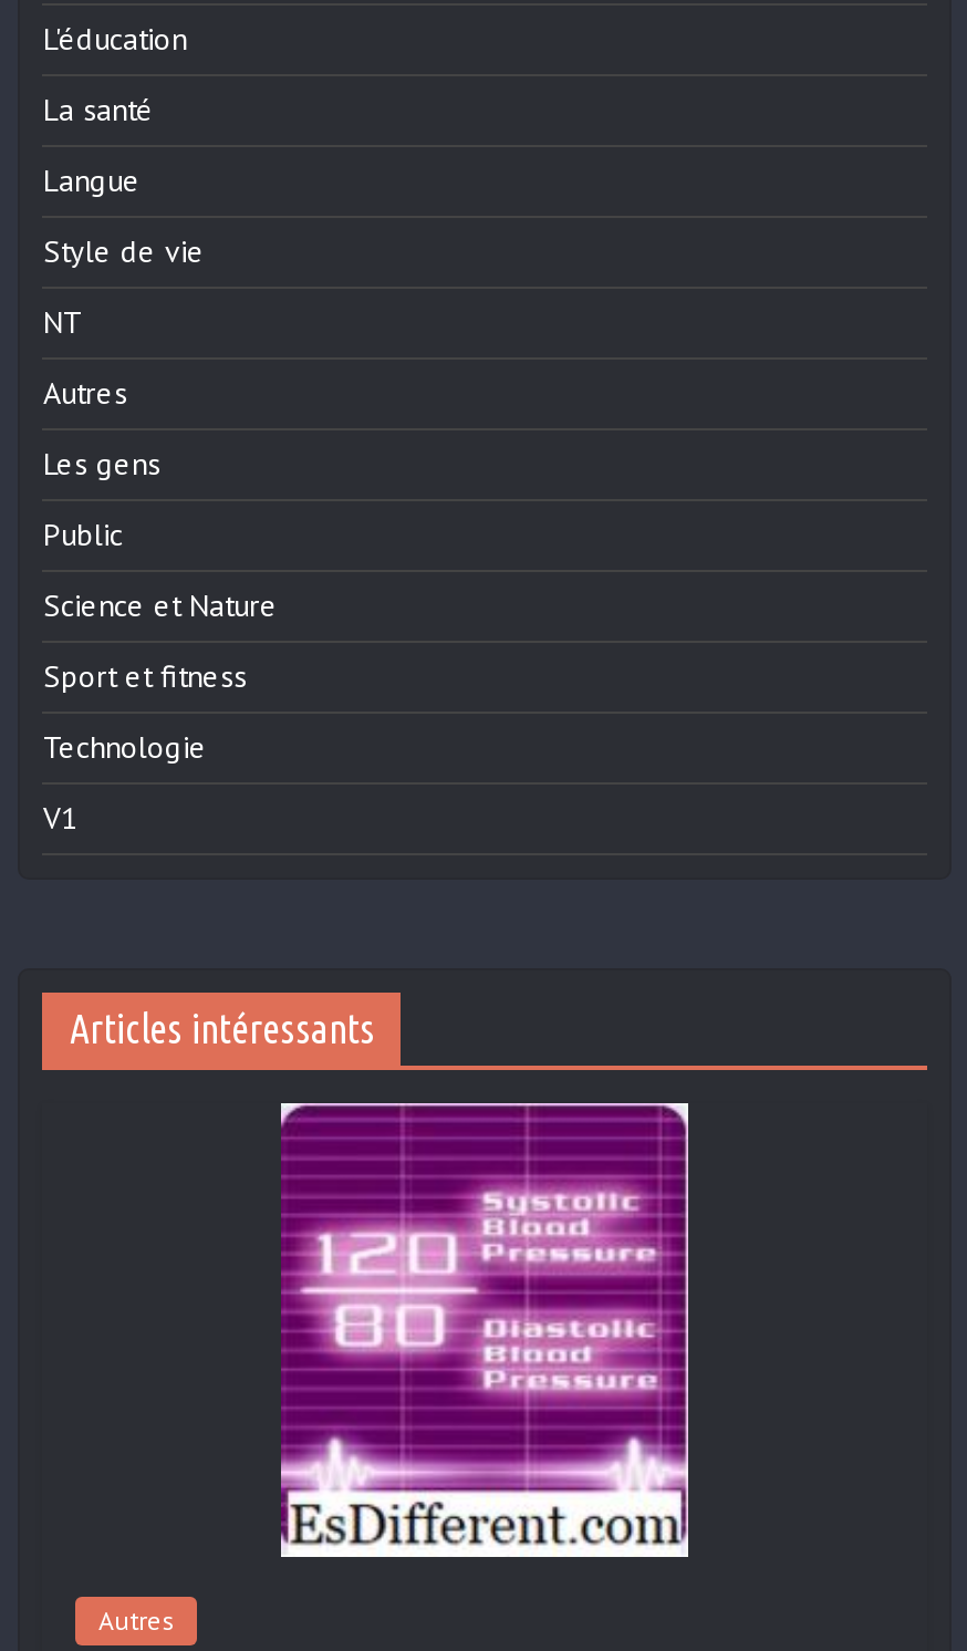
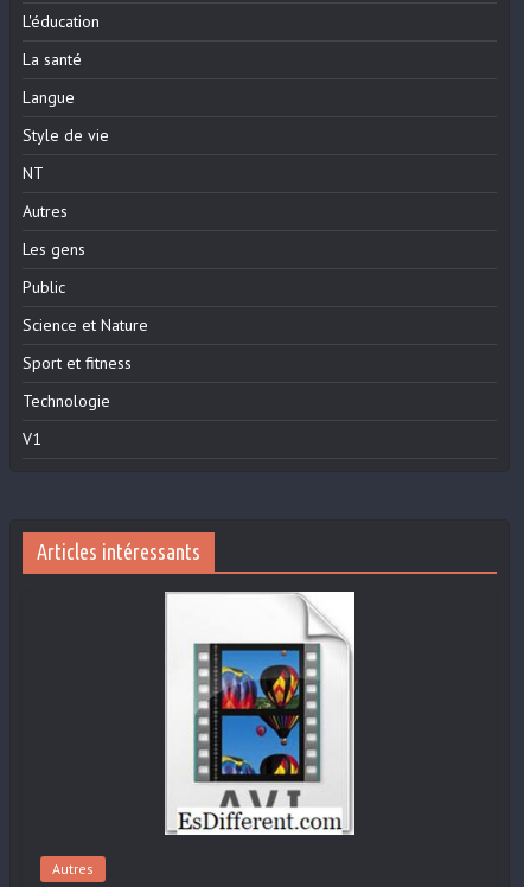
- [image]
+ [image]
